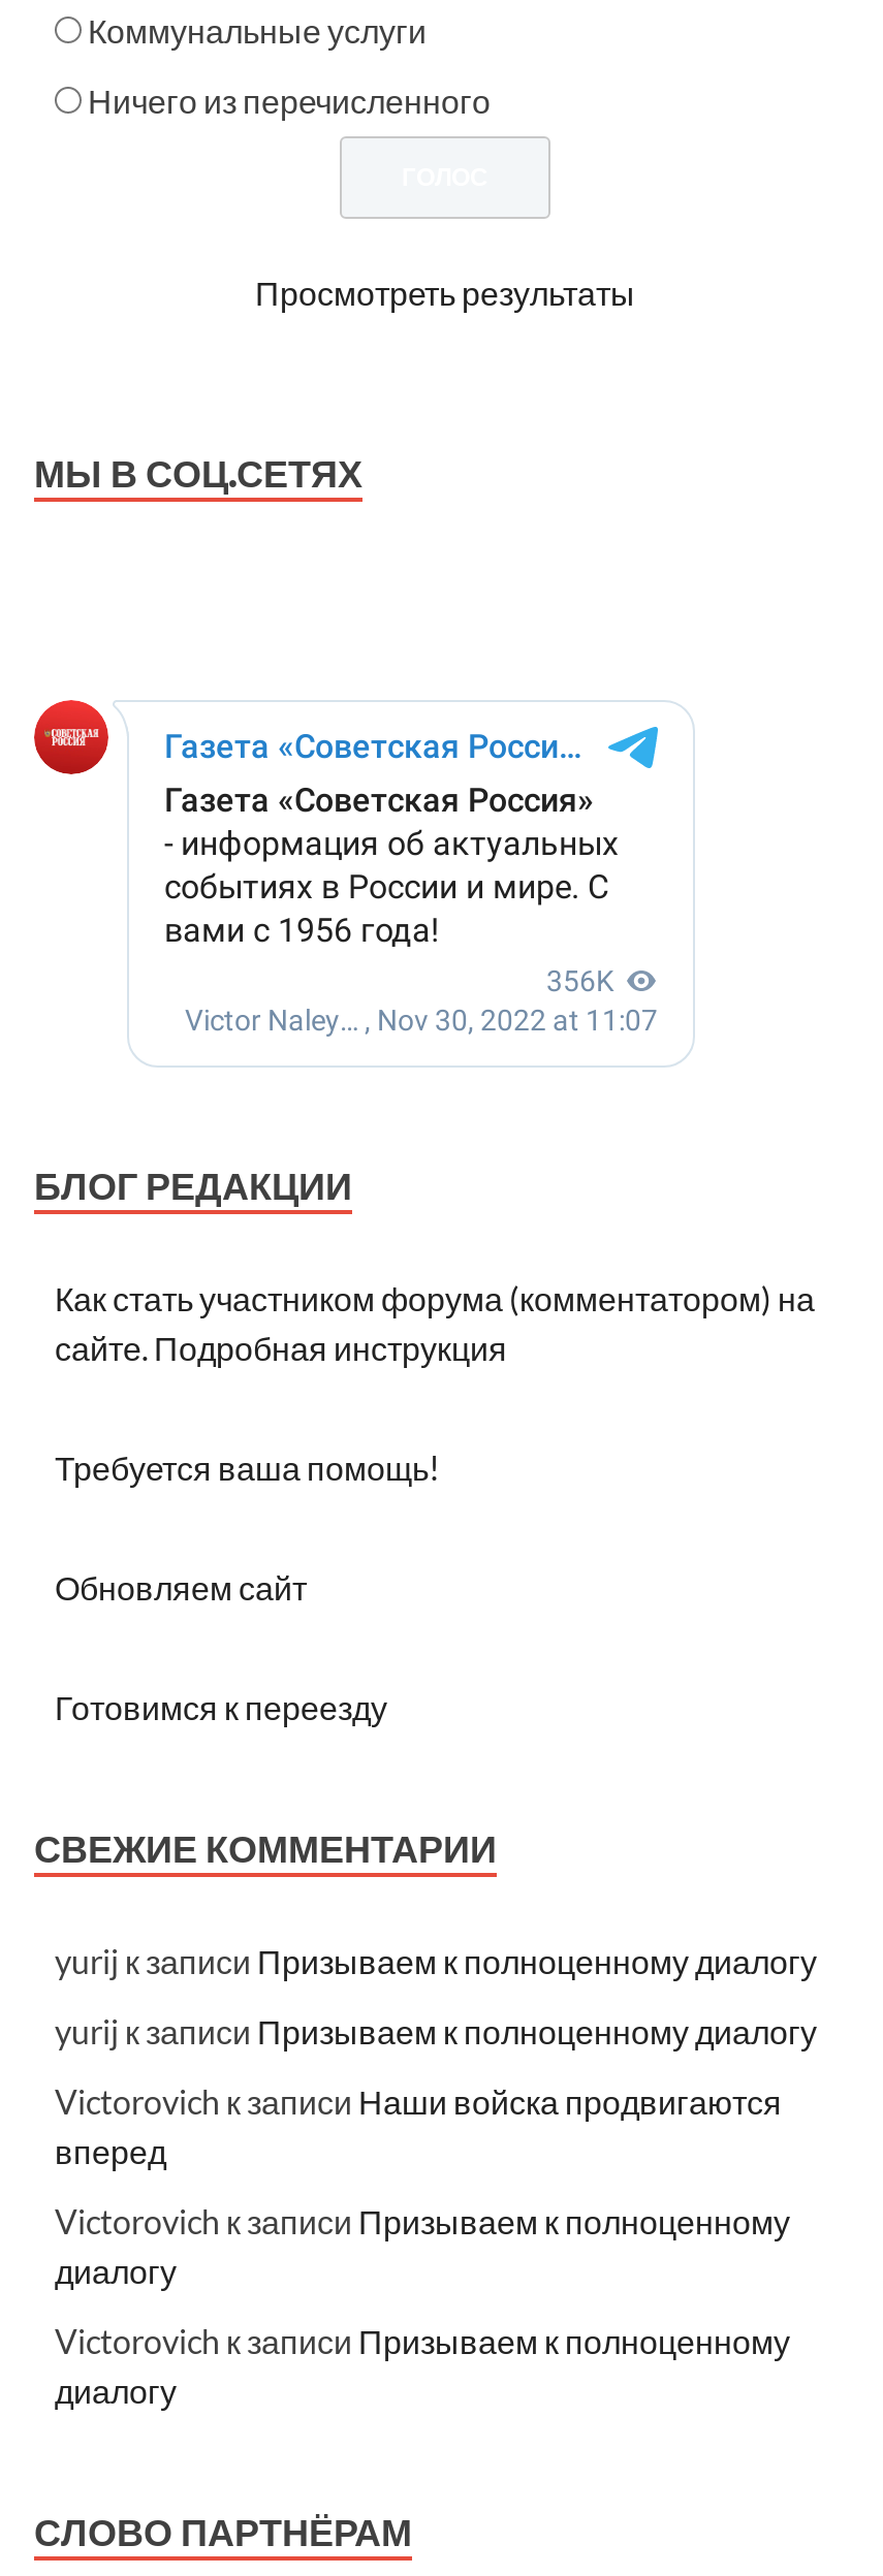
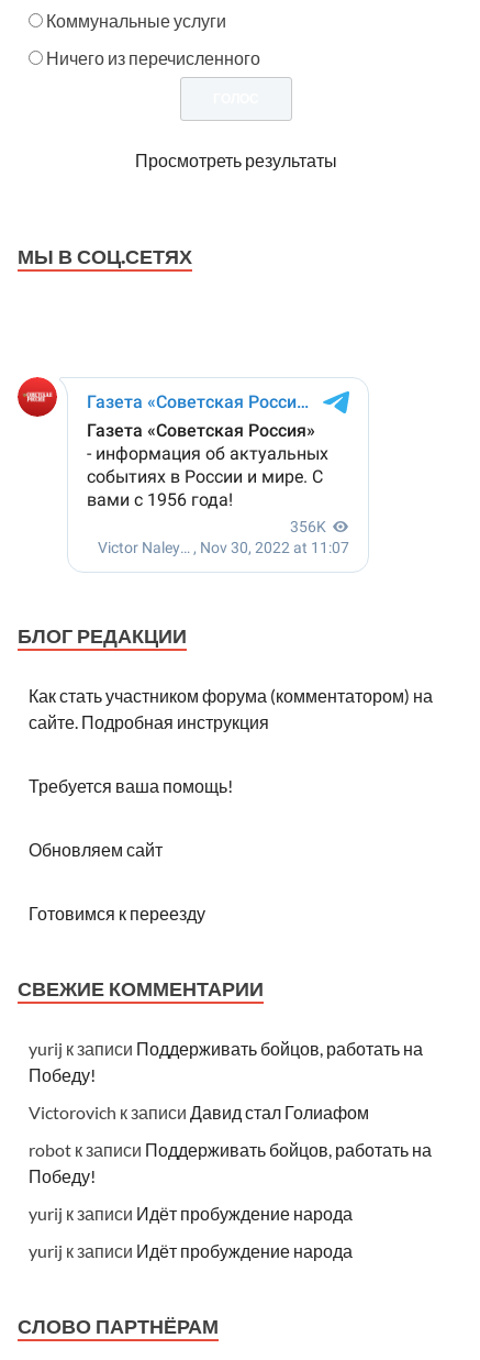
- yurij к записи Призываем к полноценному диалогу
+ yurij к записи Поддерживать бойцов, работать на
+ Победу!

- yurij к записи Призываем к полноценному диалогу
+ Victorovich к записи Давид стал Голиафом

- Victorovich к записи Наши войска продвигаются
- вперед
+ robot к записи Поддерживать бойцов, работать на
+ Победу!

- Victorovich к записи Призываем к полноценному
- диалогу
+ yurij к записи Идёт пробуждение народа

- Victorovich к записи Призываем к полноценному
- диалогу
+ yurij к записи Идёт пробуждение народа
